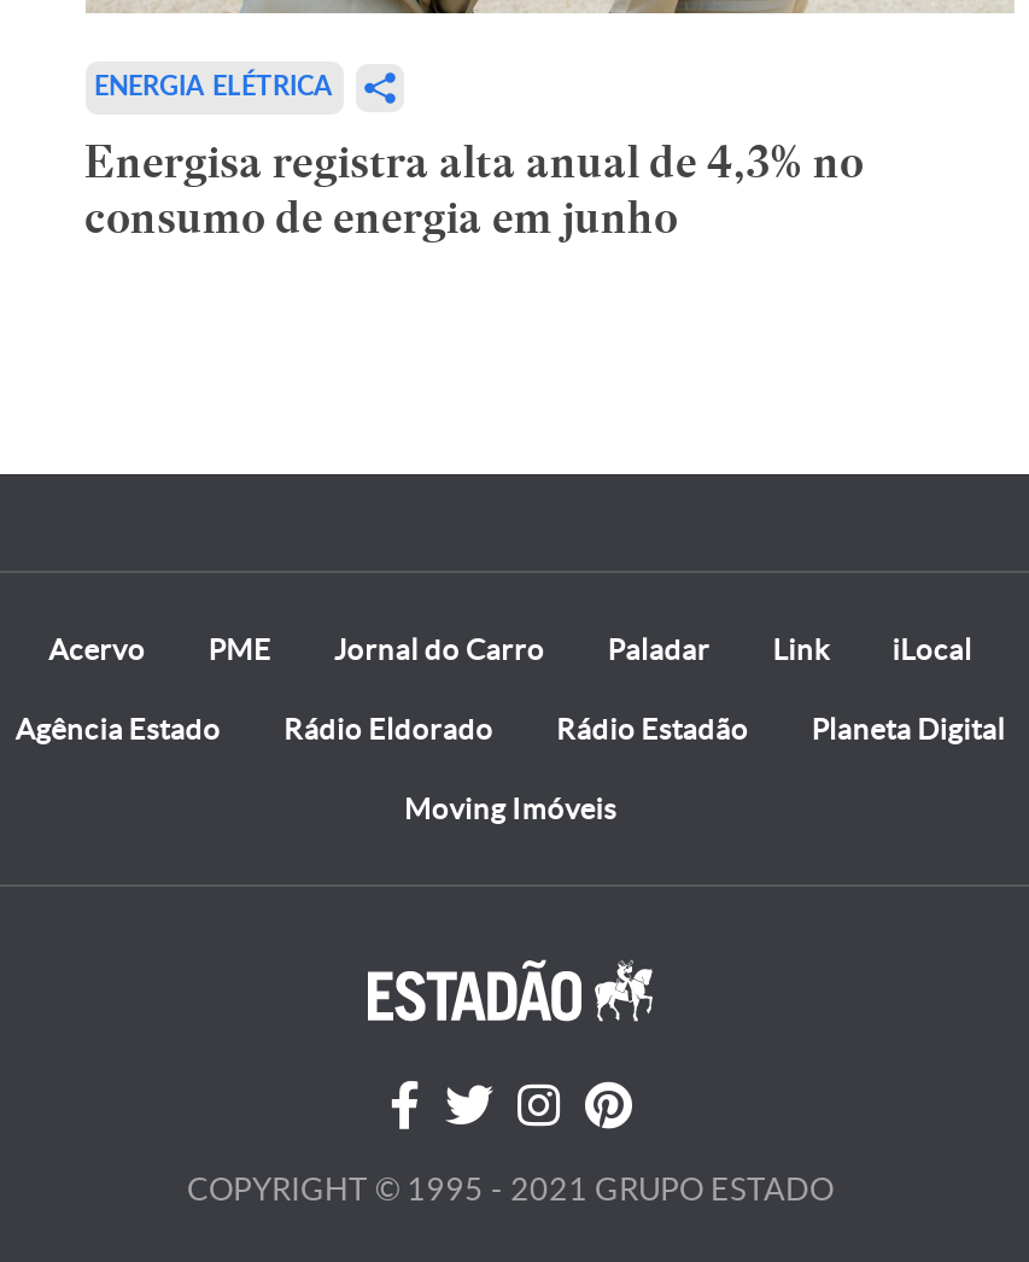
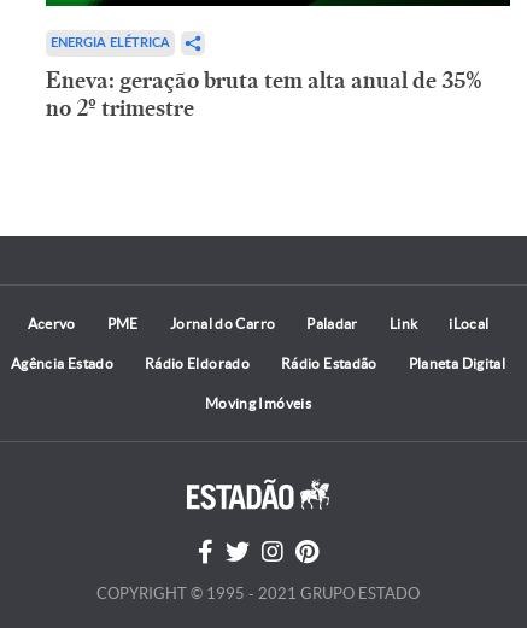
- Energisa registra alta anual de 4,3% no
- consumo de energia em junho
+ Eneva: geração bruta tem alta anual de 35%
+ no 2º trimestre
